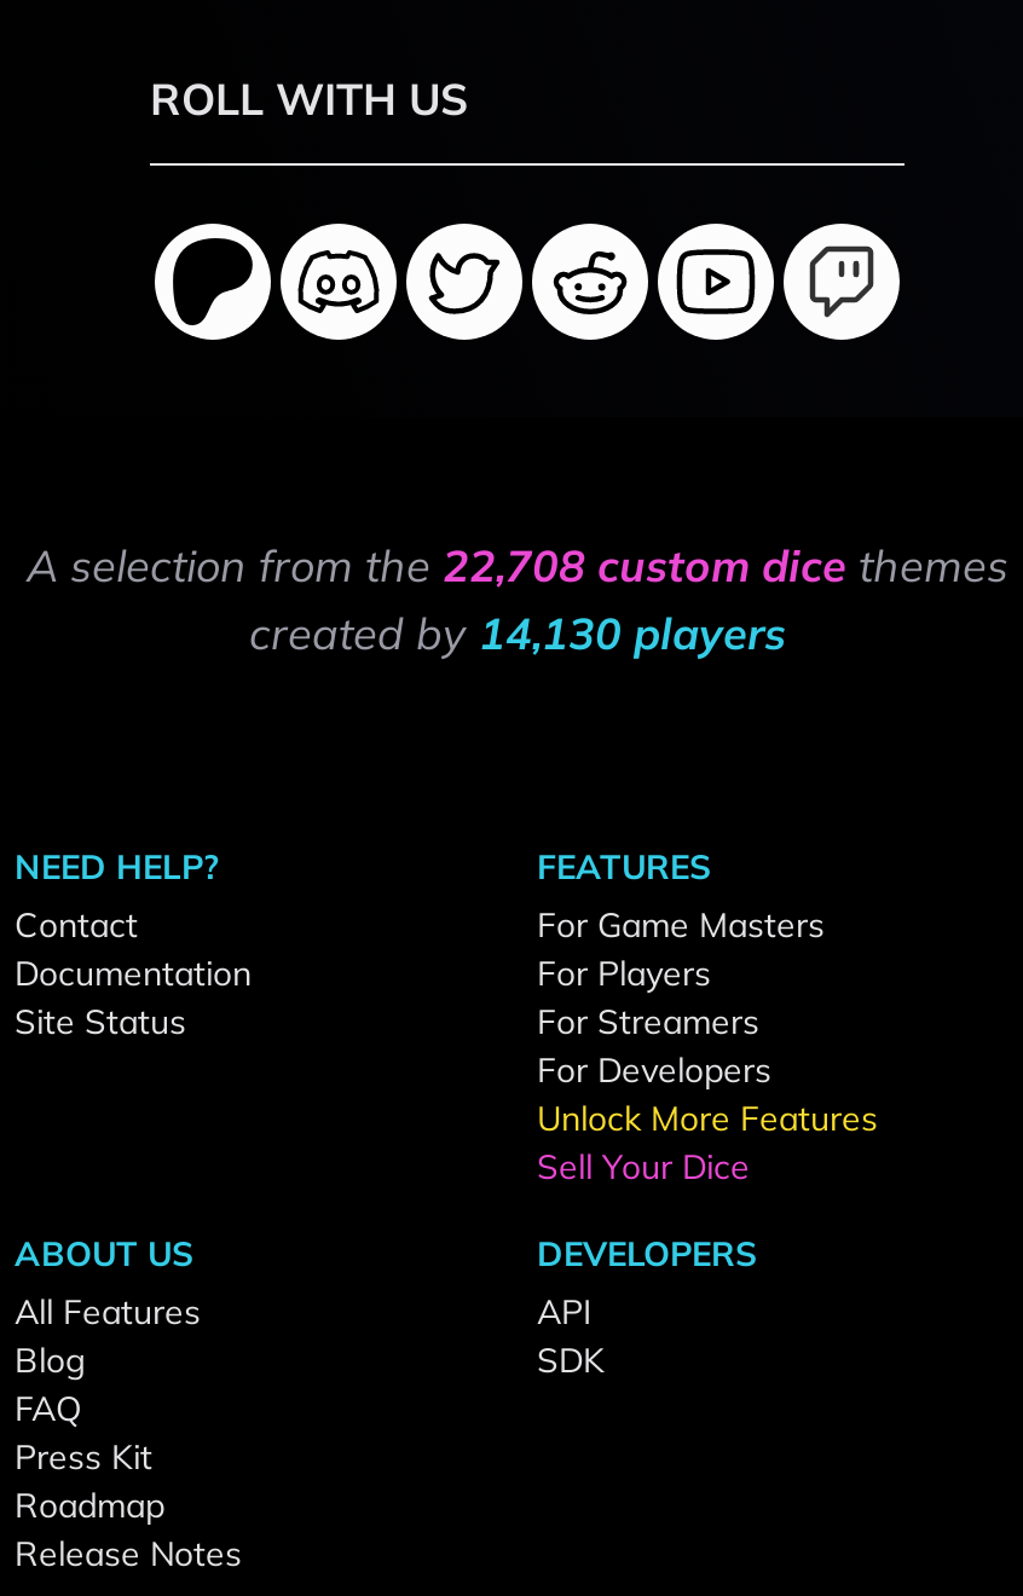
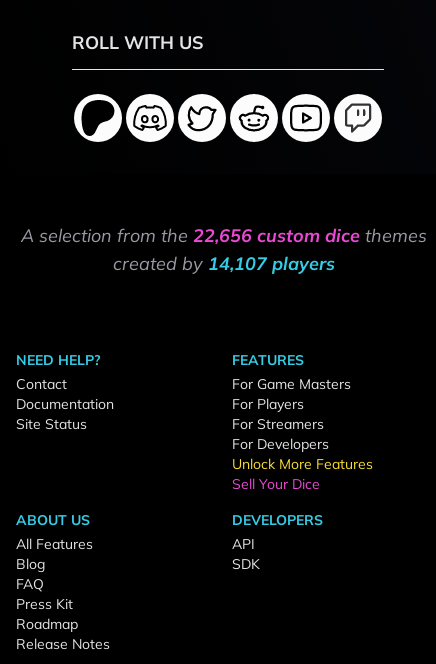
- A selection from the 22,708 custom dice themes
+ A selection from the 22,656 custom dice themes

- created by 14,130 players
+ created by 14,107 players
